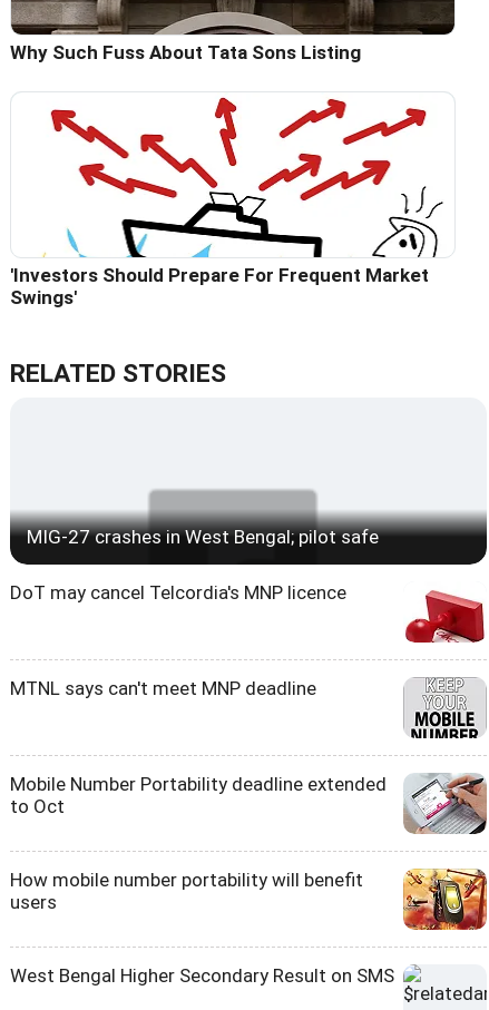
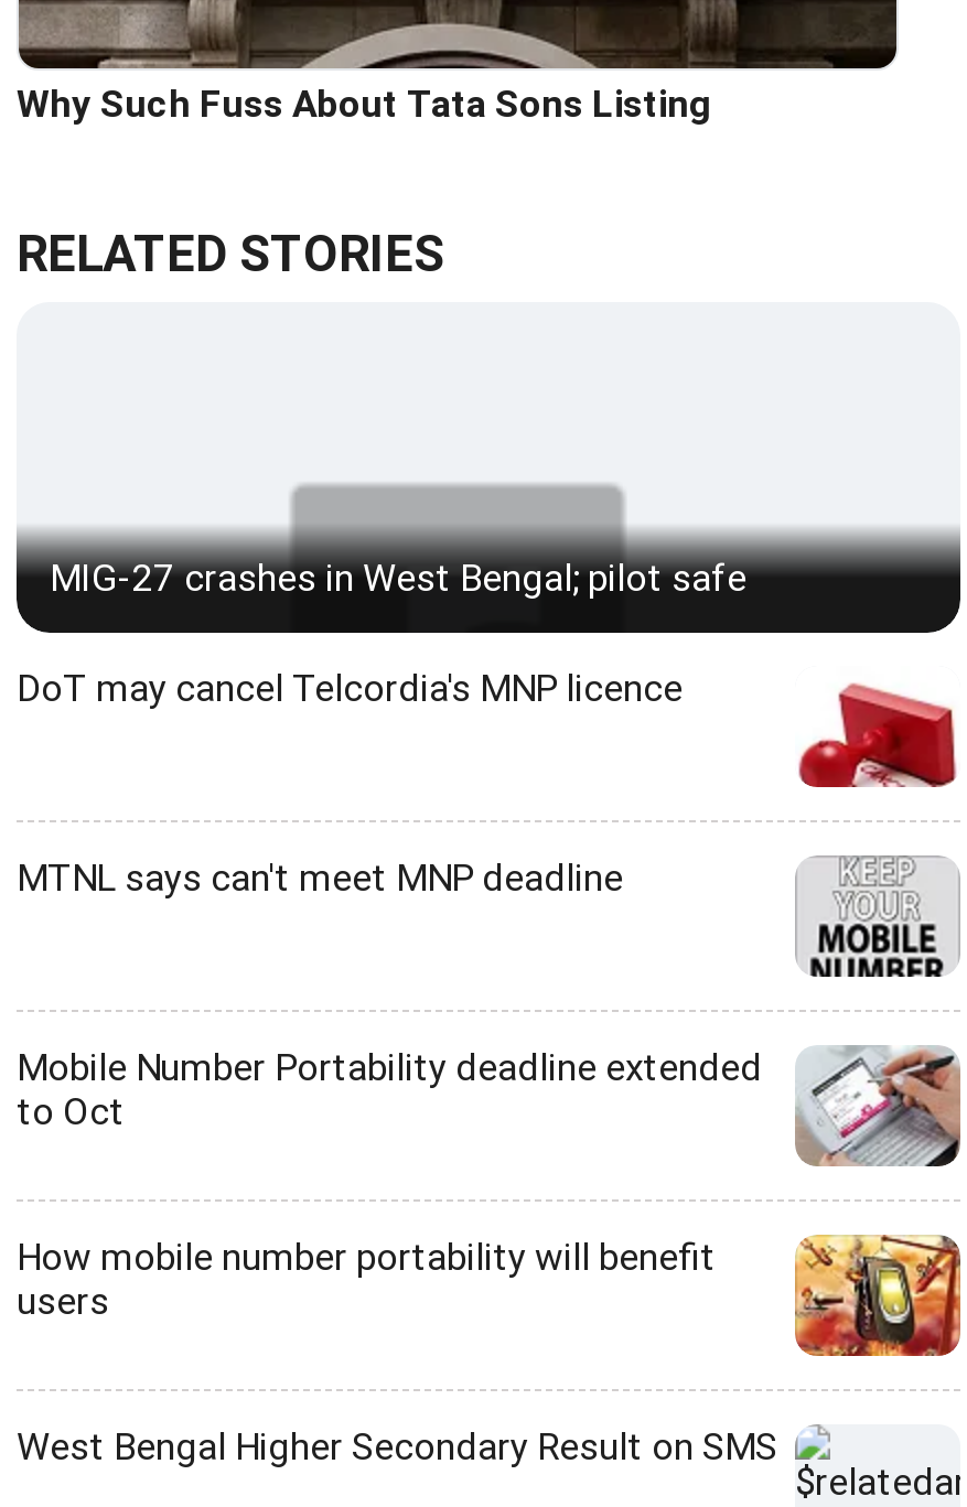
- [image]
- 'Investors Should Prepare For Frequent Market
- Swings'
